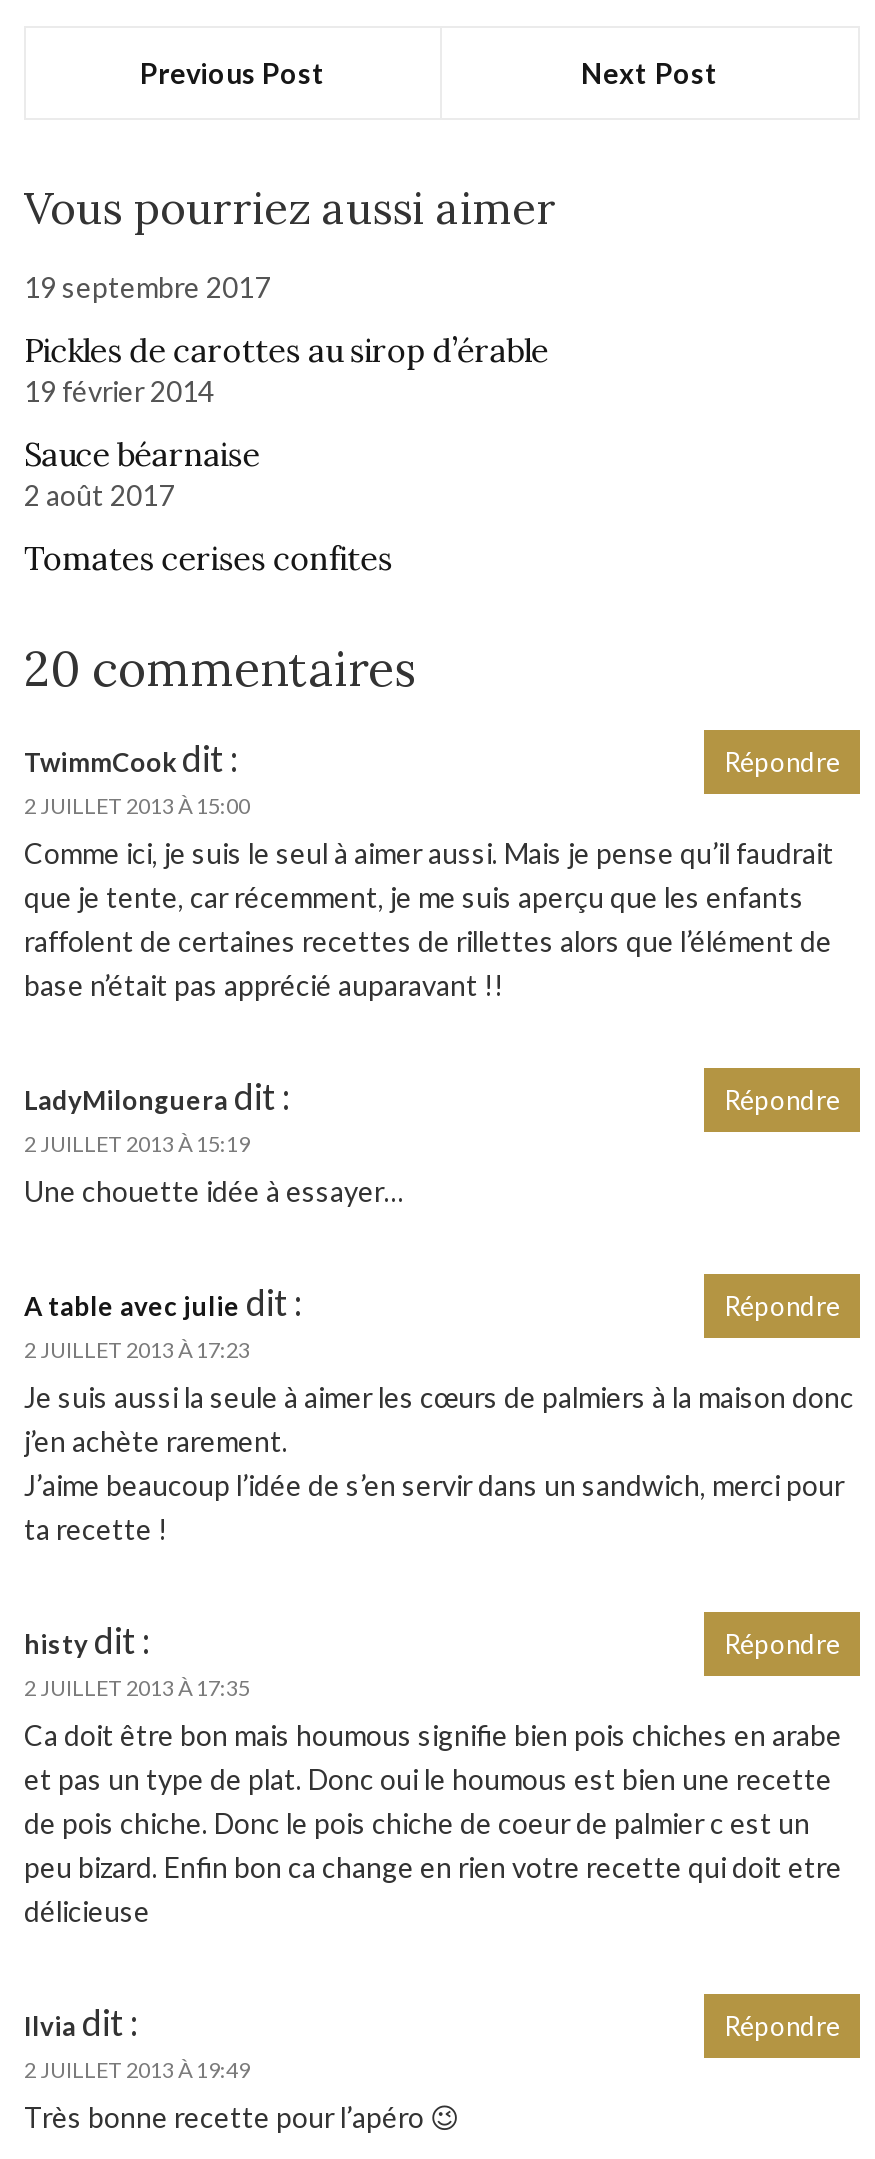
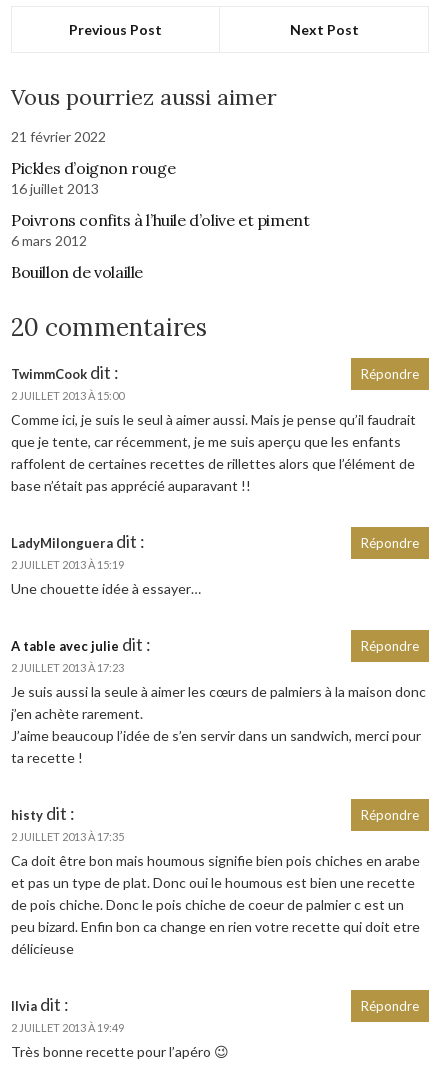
- 19 septembre 2017
+ 21 février 2022

- Pickles de carottes au sirop d’érable
- 19 février 2014
+ Pickles d’oignon rouge
+ 16 juillet 2013

- Sauce béarnaise
- 2 août 2017
+ Poivrons confits à l’huile d’olive et piment
+ 6 mars 2012

- Tomates cerises confites
+ Bouillon de volaille
